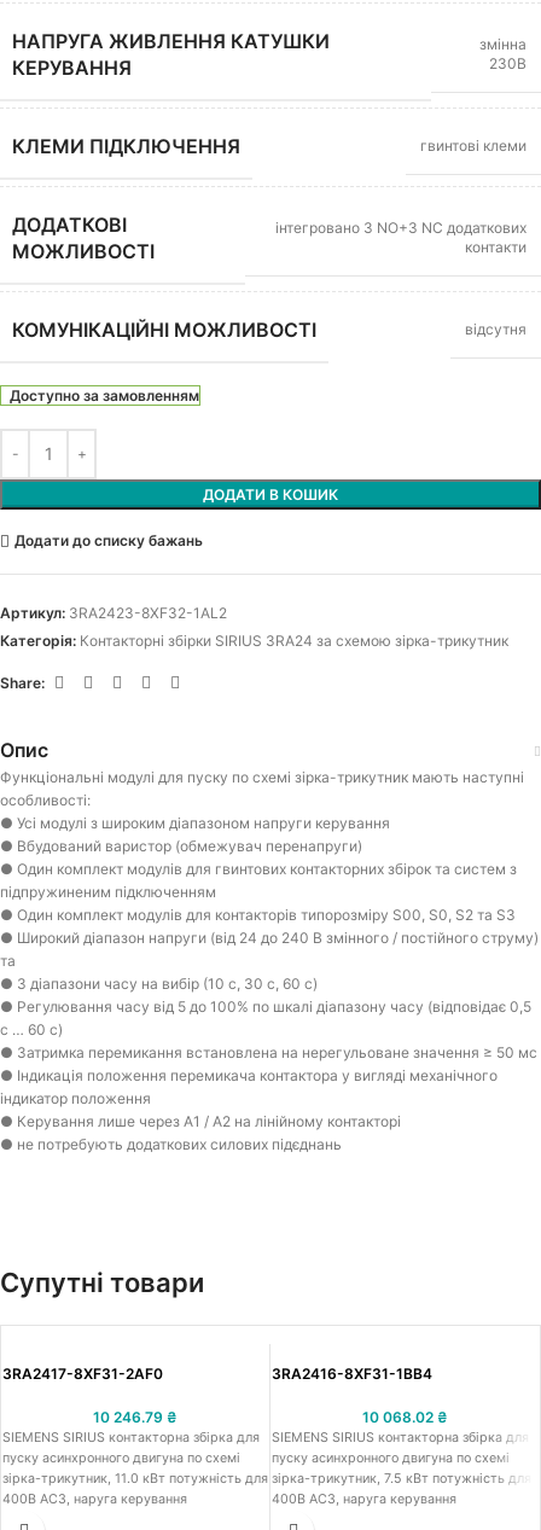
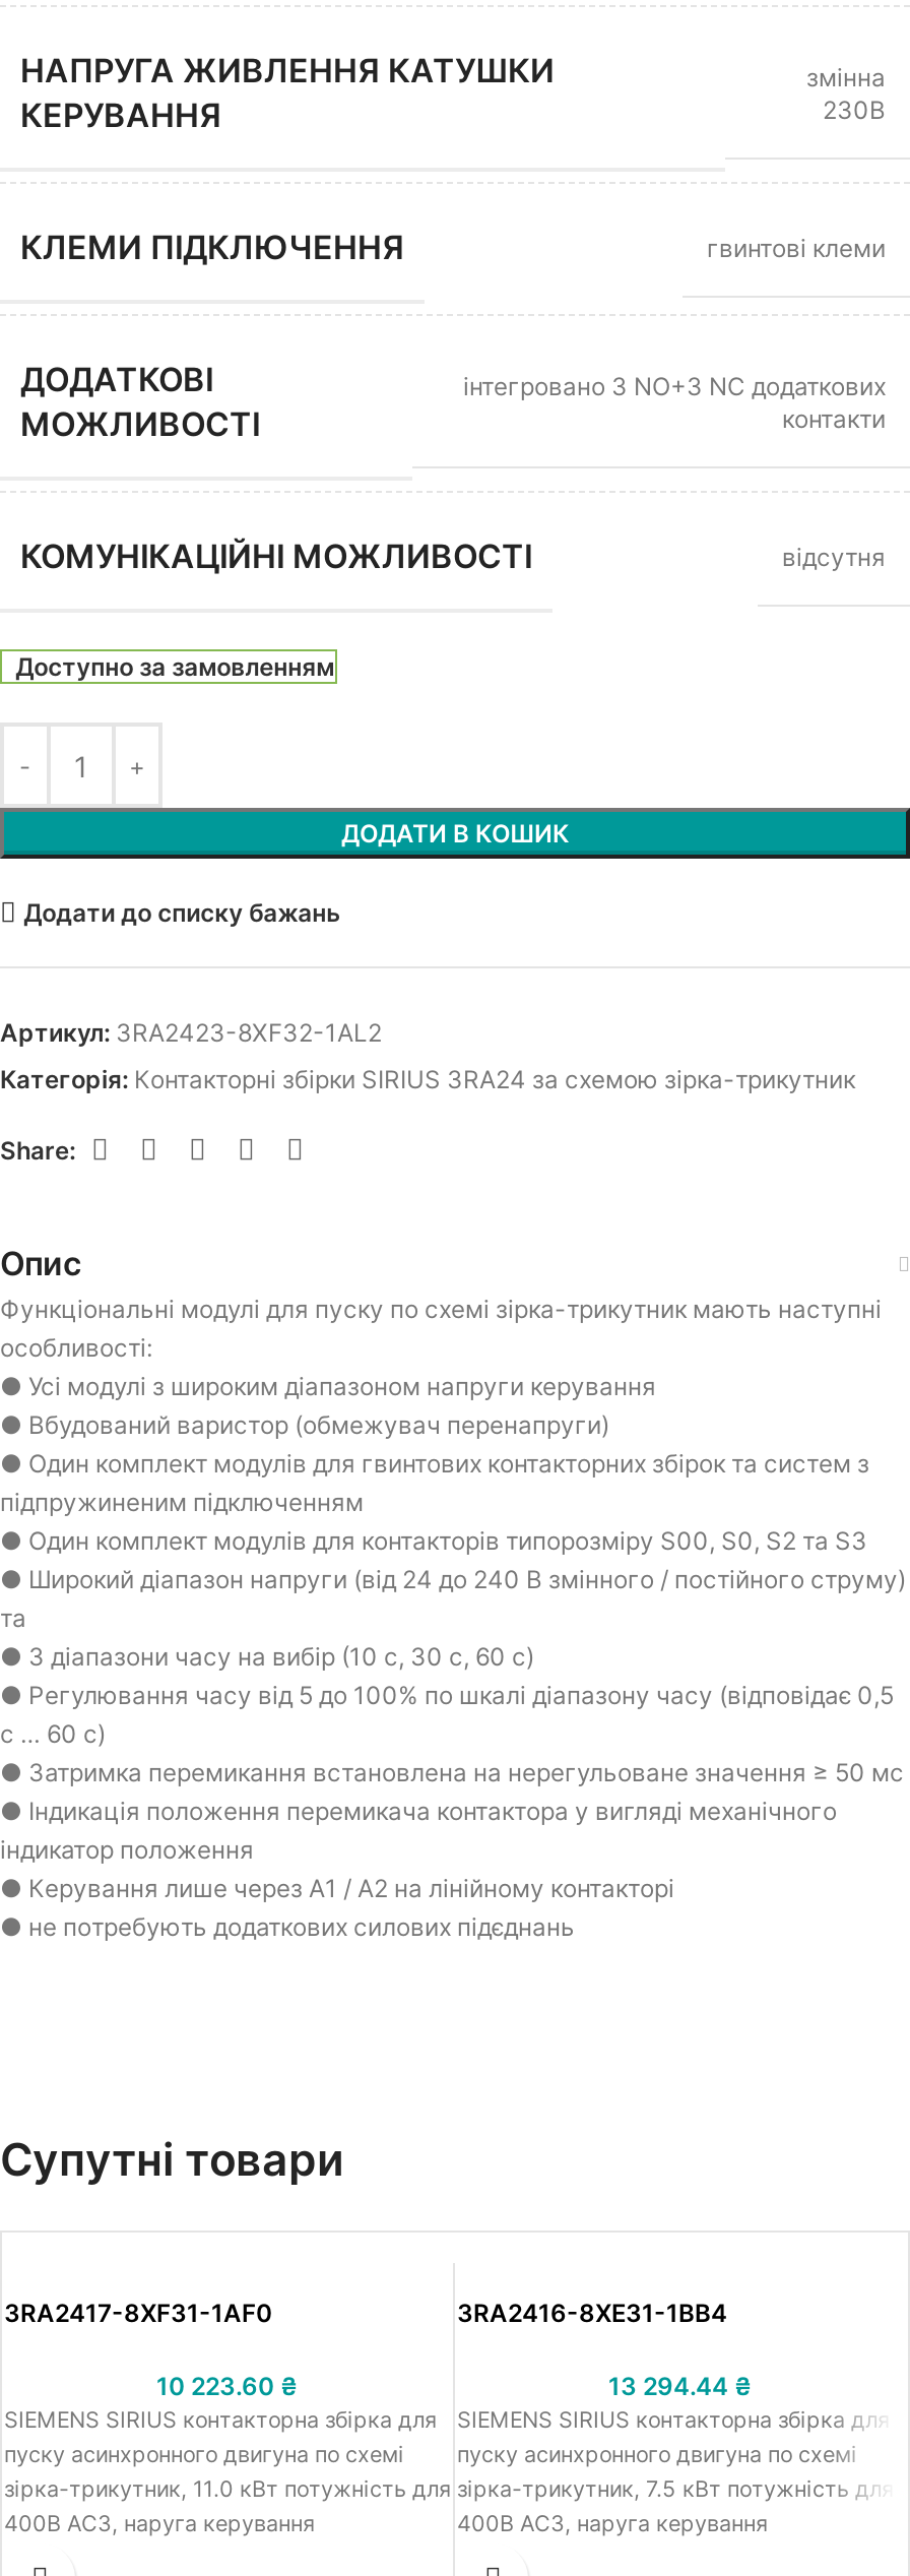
- 3RA2417-8XF31-2AF0
+ 3RA2417-8XF31-1AF0

- 3RA2416-8XF31-1BB4
+ 3RA2416-8XE31-1BB4

- 10 246.79 ₴
+ 10 223.60 ₴

- 10 068.02 ₴
+ 13 294.44 ₴
